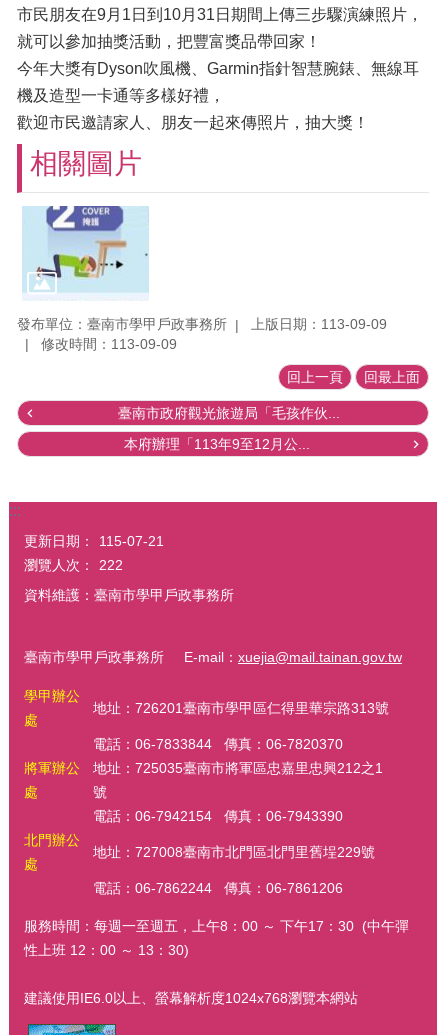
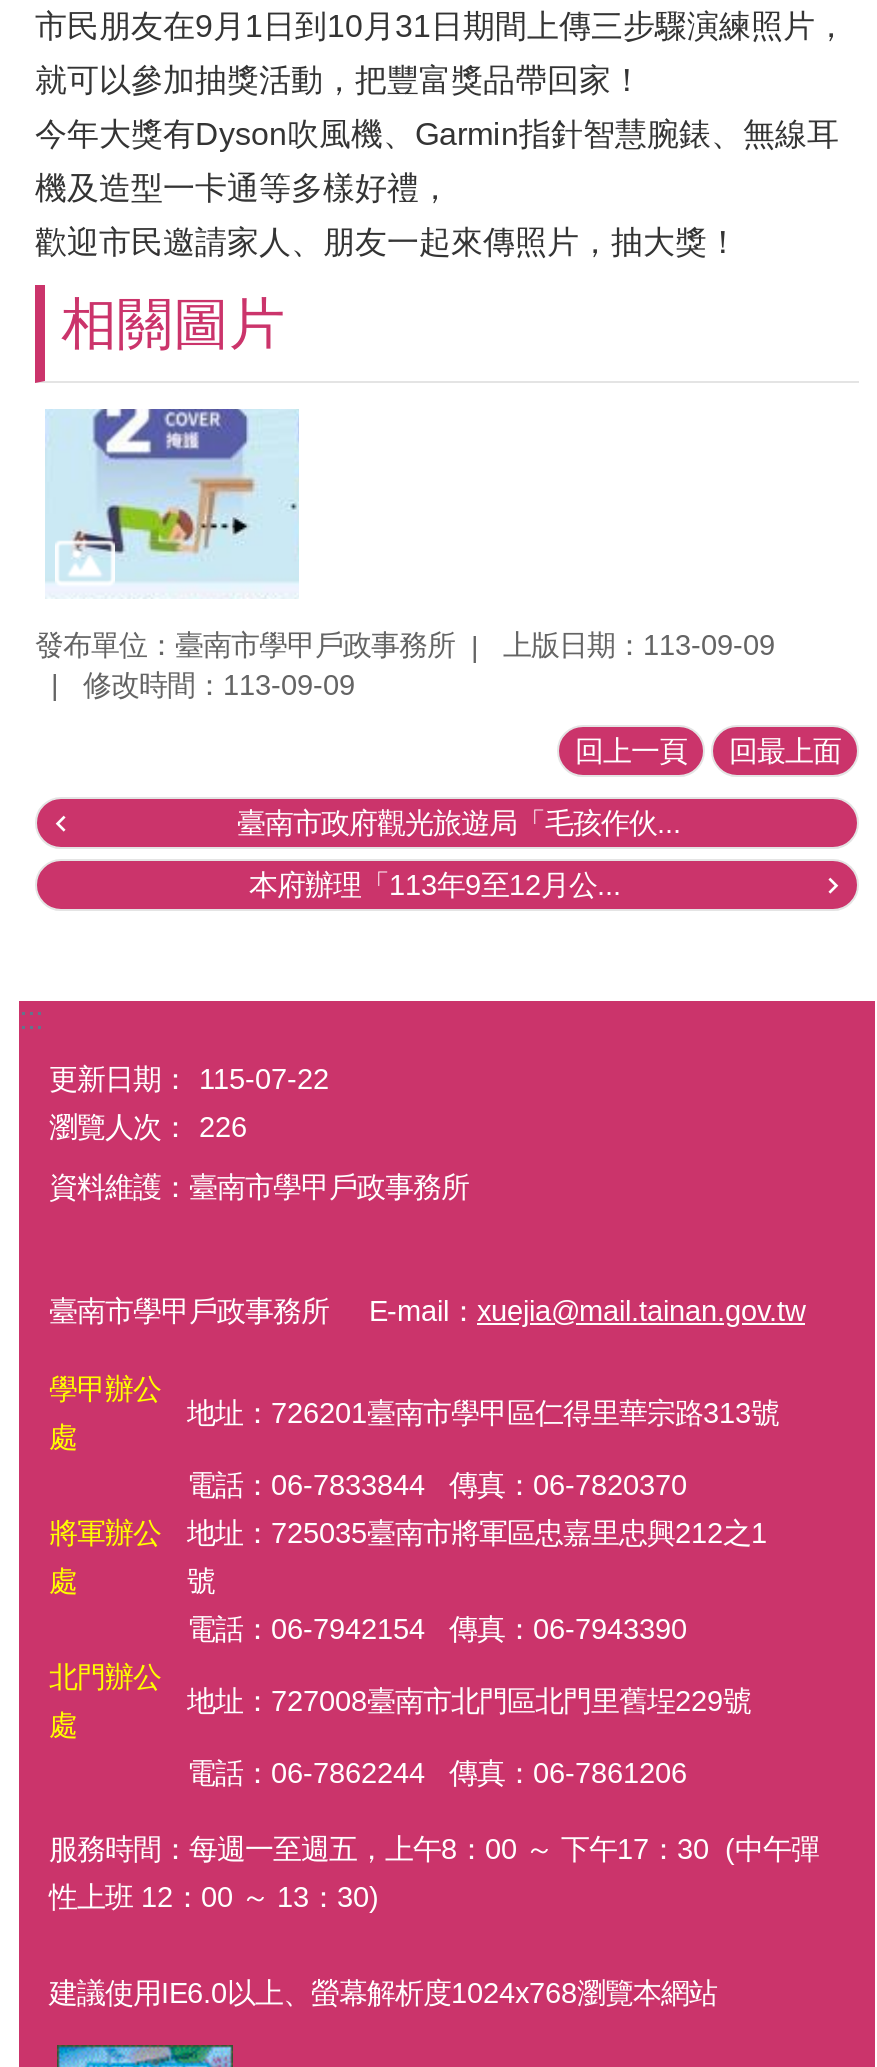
- 更新日期： 115-07-21
+ 更新日期： 115-07-22

- 瀏覽人次： 222
+ 瀏覽人次： 226
